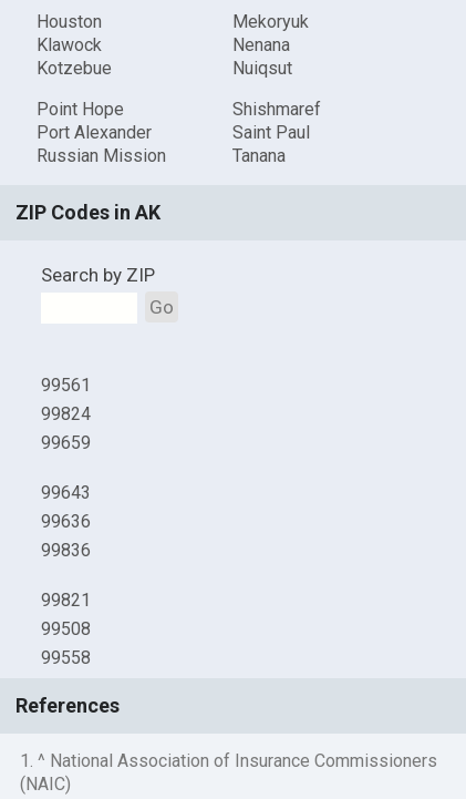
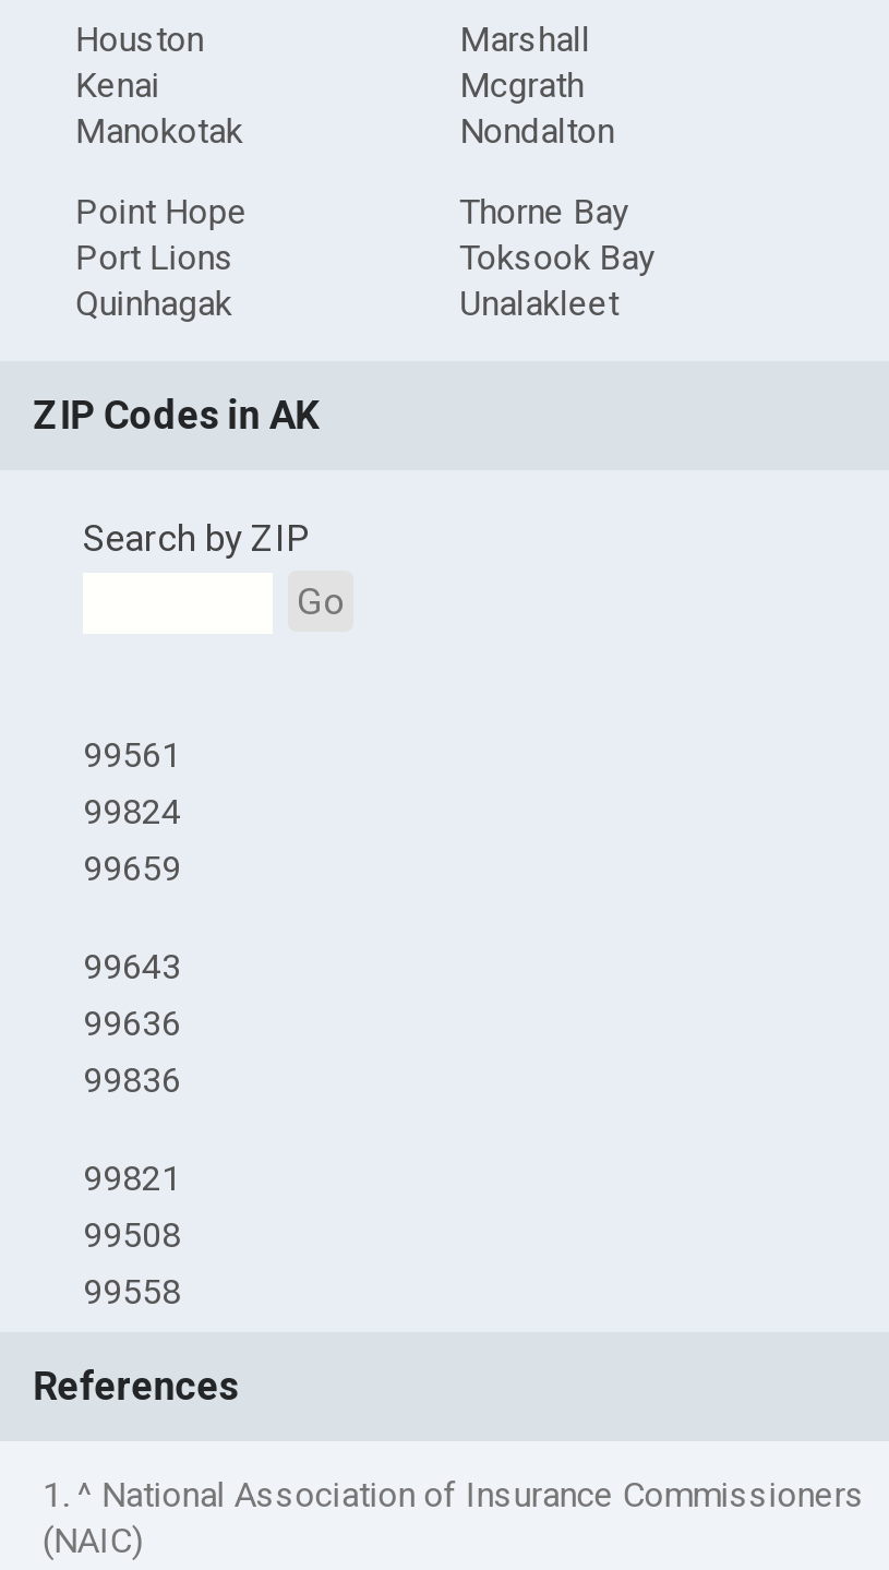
- Mekoryuk
- Nenana
- Nuiqsut
+ Marshall
+ Mcgrath
+ Nondalton

- Klawock
- Kotzebue
+ Kenai
+ Manokotak

- Shishmaref
- Saint Paul
- Tanana
+ Thorne Bay
+ Toksook Bay
+ Unalakleet

- Port Alexander
- Russian Mission
+ Port Lions
+ Quinhagak
